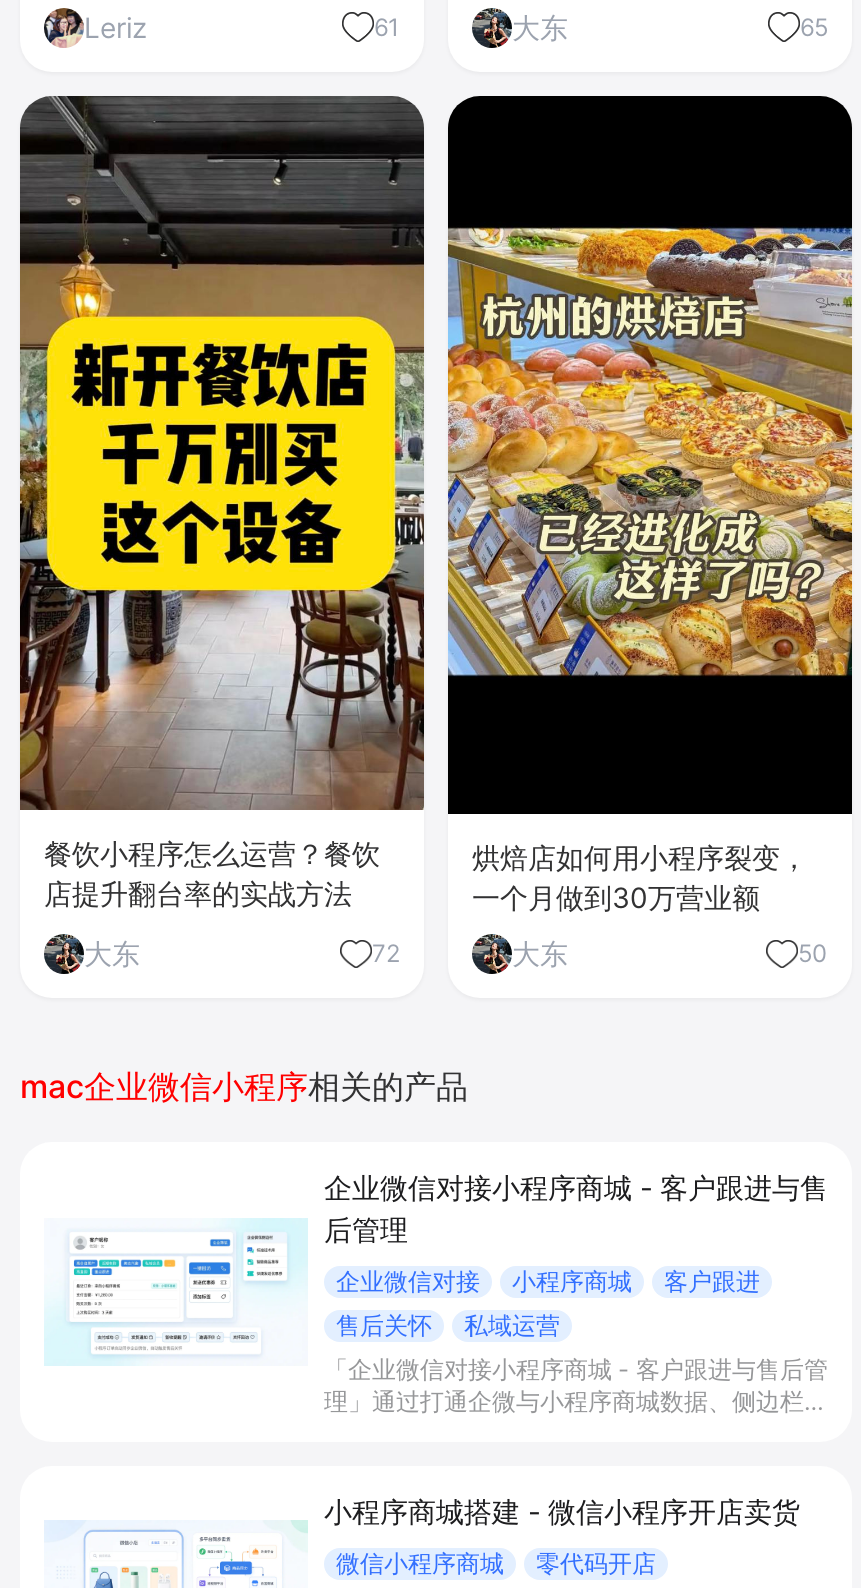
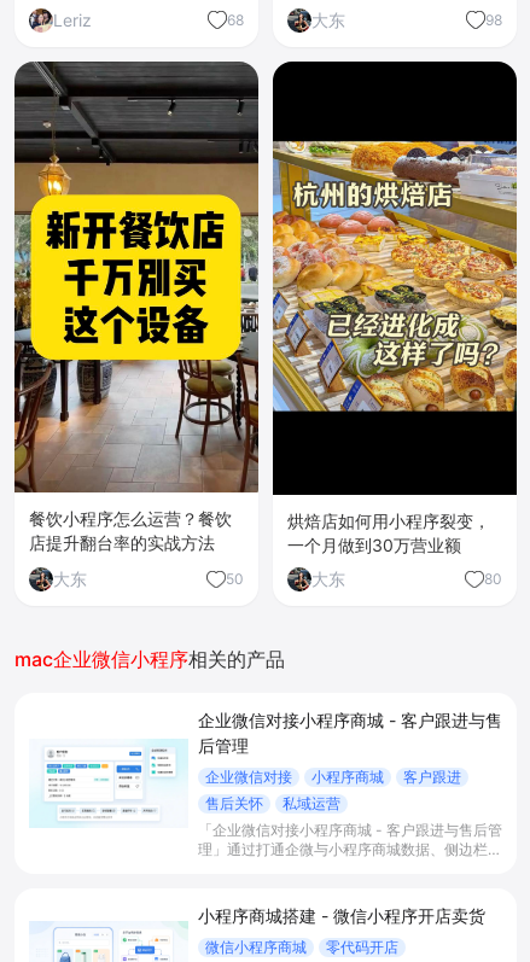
- 61
+ 68

- 65
+ 98

- 72
+ 50

- 50
+ 80
